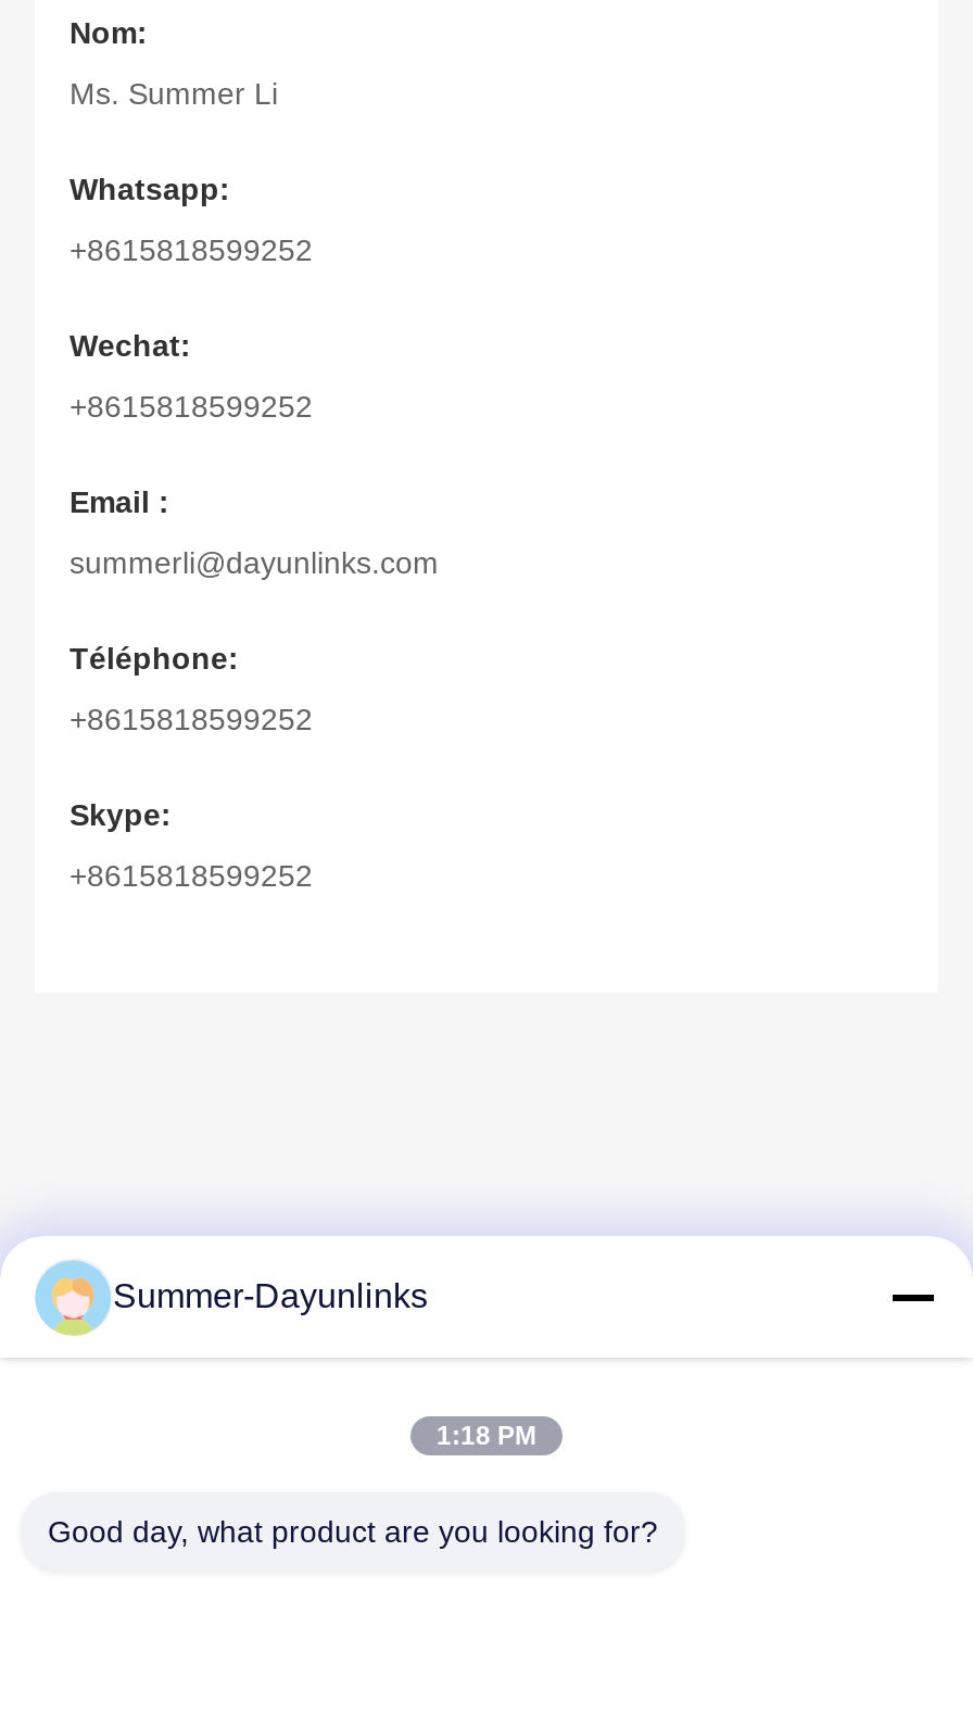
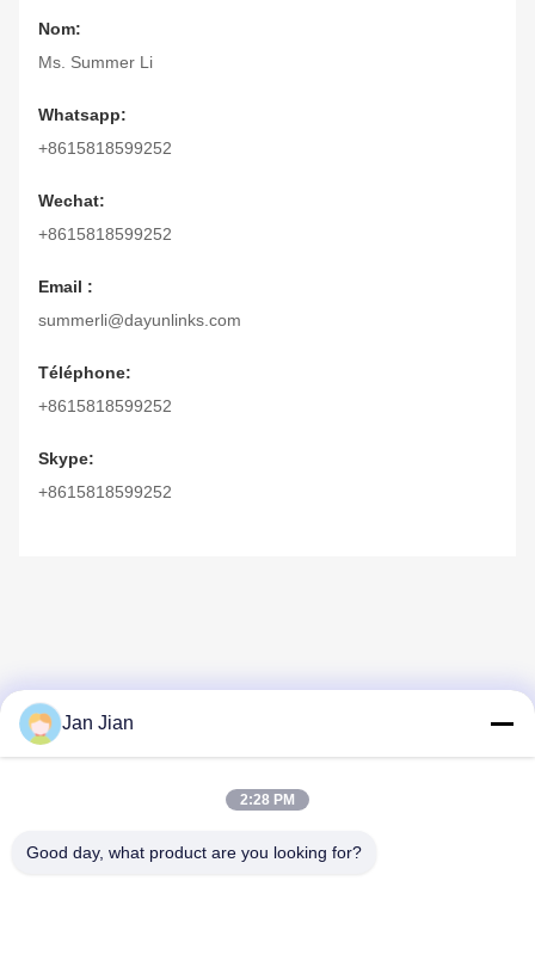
- Summer-Dayunlinks
+ Jan Jian

- 1:18 PM
+ 2:28 PM
